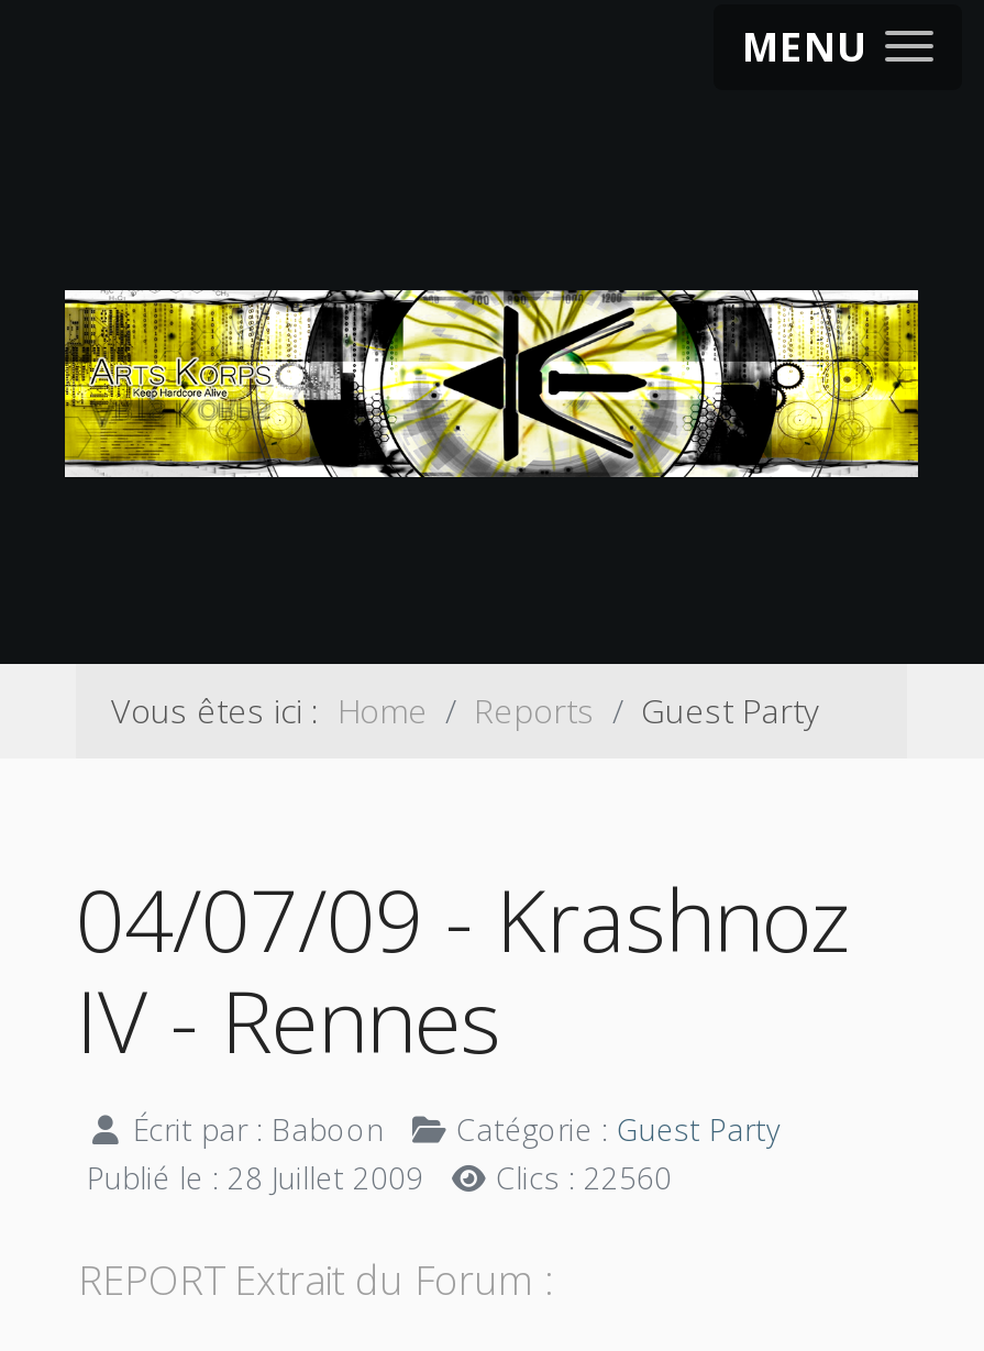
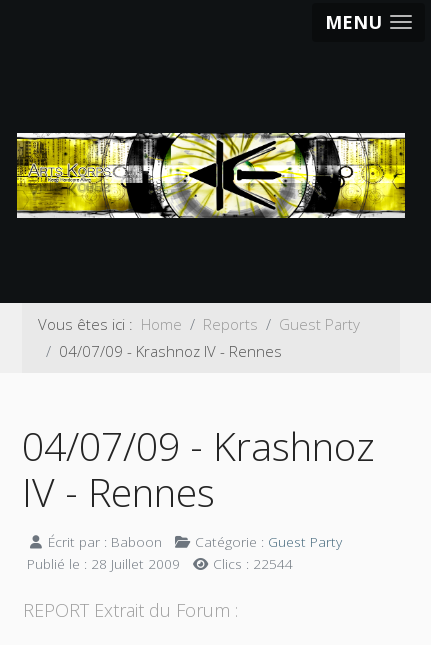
+ 04/07/09 - Krashnoz IV - Rennes

- Publié le : 28 Juillet 2009 Clics : 22560
+ Publié le : 28 Juillet 2009 Clics : 22544
